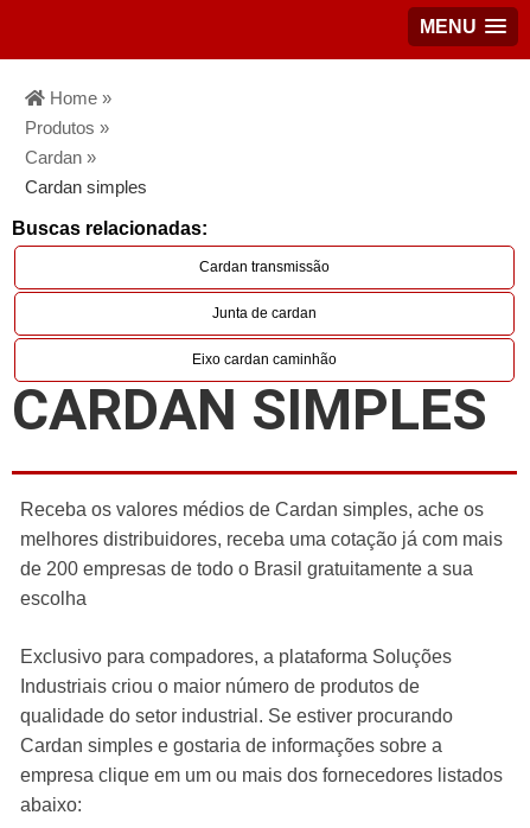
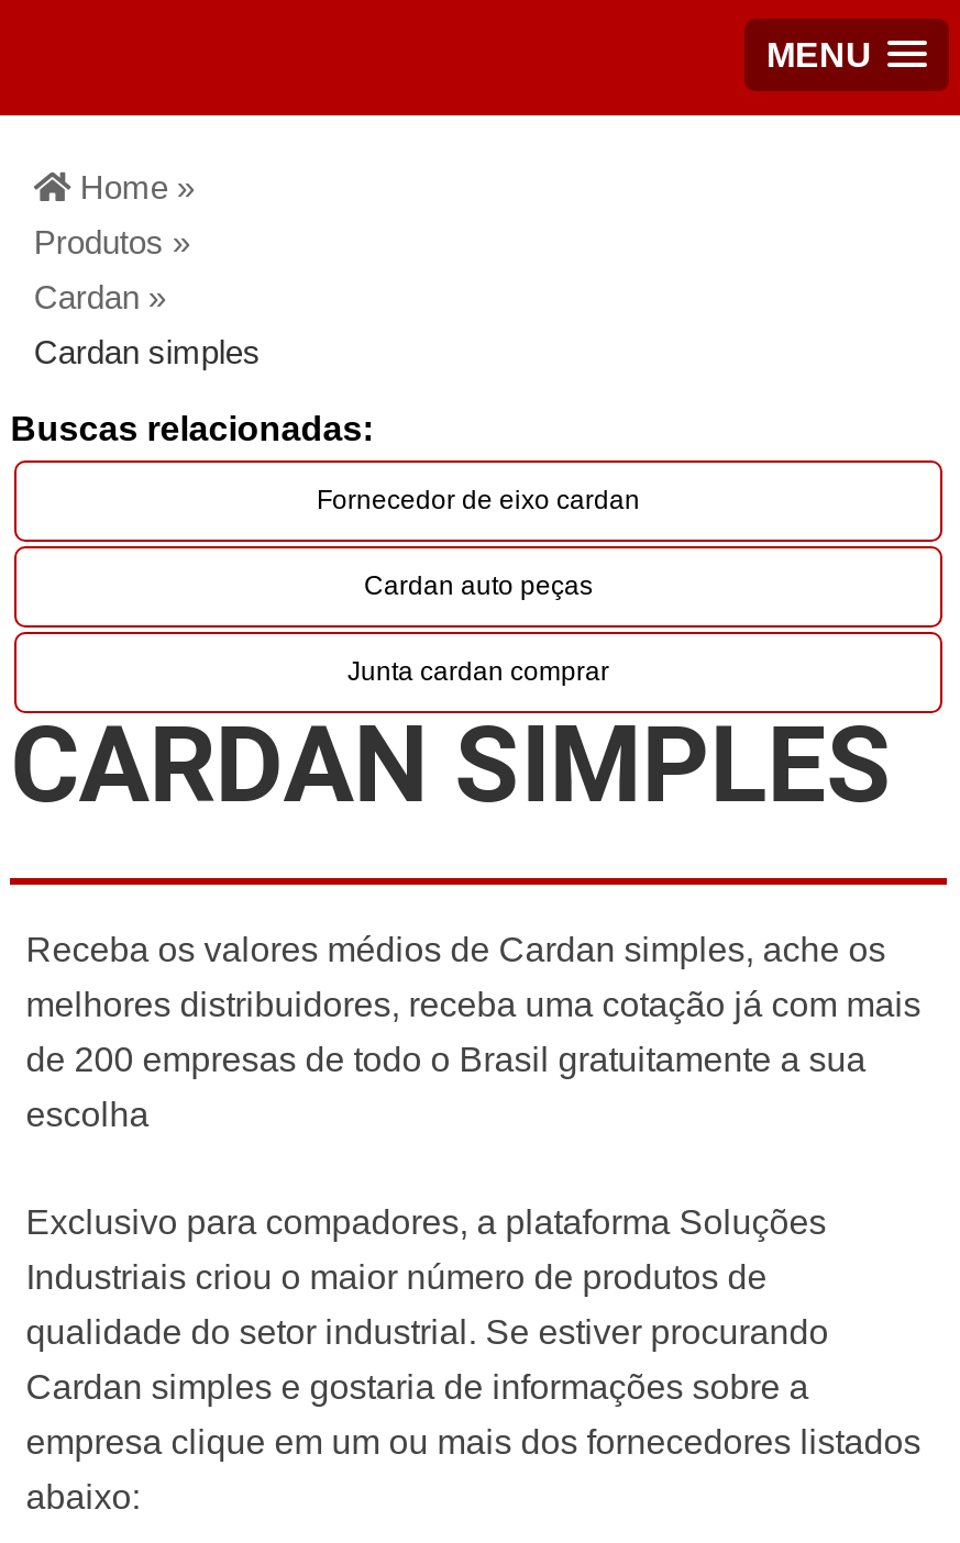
- Cardan transmissão
+ Fornecedor de eixo cardan

- Junta de cardan
+ Cardan auto peças

- Eixo cardan caminhão
+ Junta cardan comprar
